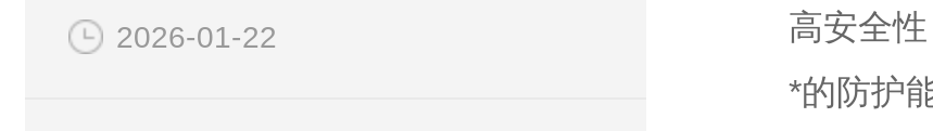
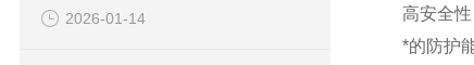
- 2026-01-22
+ 2026-01-14
